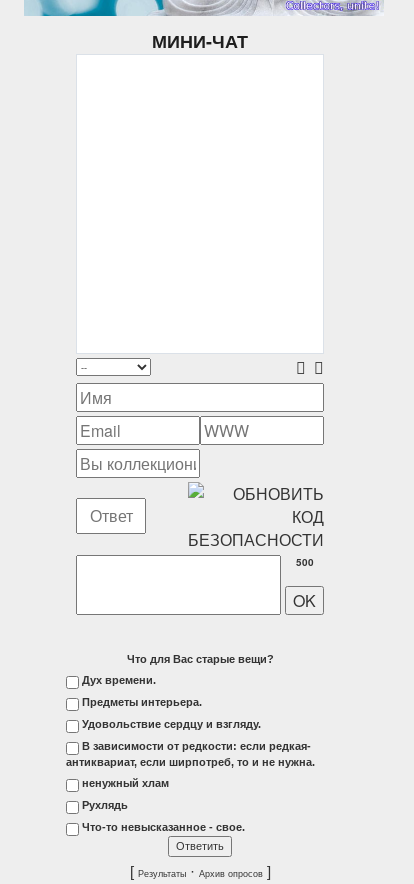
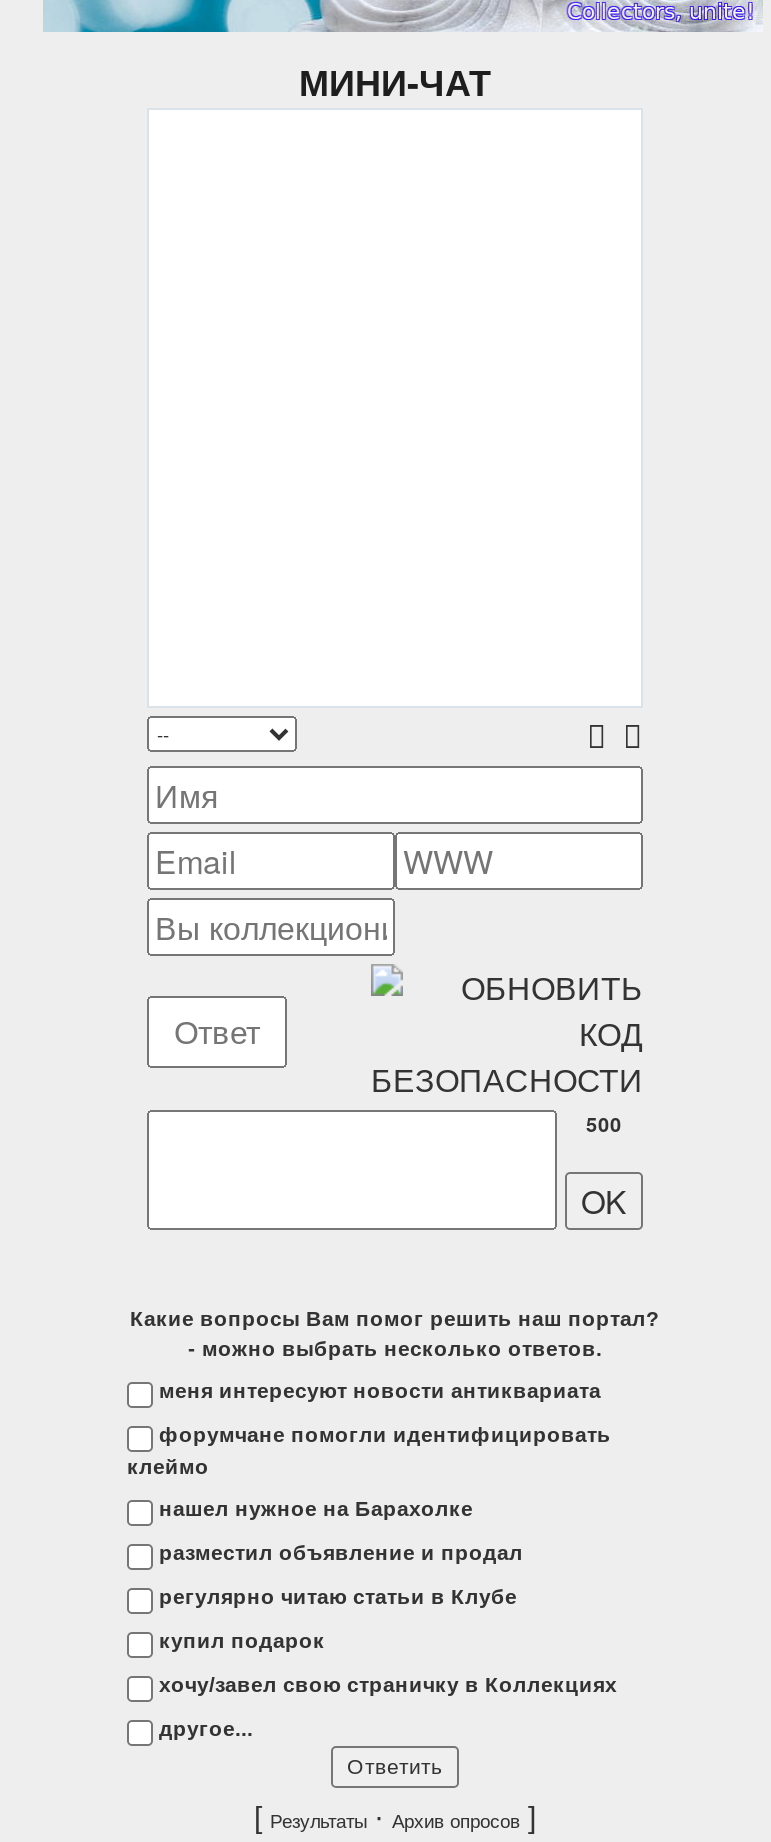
- Что для Вас старые вещи?
- Дух времени.
- Предметы интерьера.
- Удовольствие сердцу и взгляду.
- В зависимости от редкости: если редкая-
- антиквариат, если ширпотреб, то и не нужна.
- ненужный хлам
- Рухлядь
- Что-то невысказанное - свое.
+ Какие вопросы Вам помог решить наш портал?
+ - можно выбрать несколько ответов.
+ меня интересуют новости антиквариата
+ форумчане помогли идентифицировать
+ клеймо
+ нашел нужное на Барахолке
+ разместил объявление и продал
+ регулярно читаю статьи в Клубе
+ купил подарок
+ хочу/завел свою страничку в Коллекциях
+ другое...
